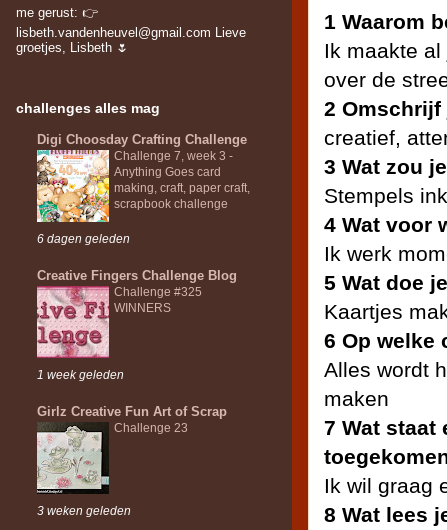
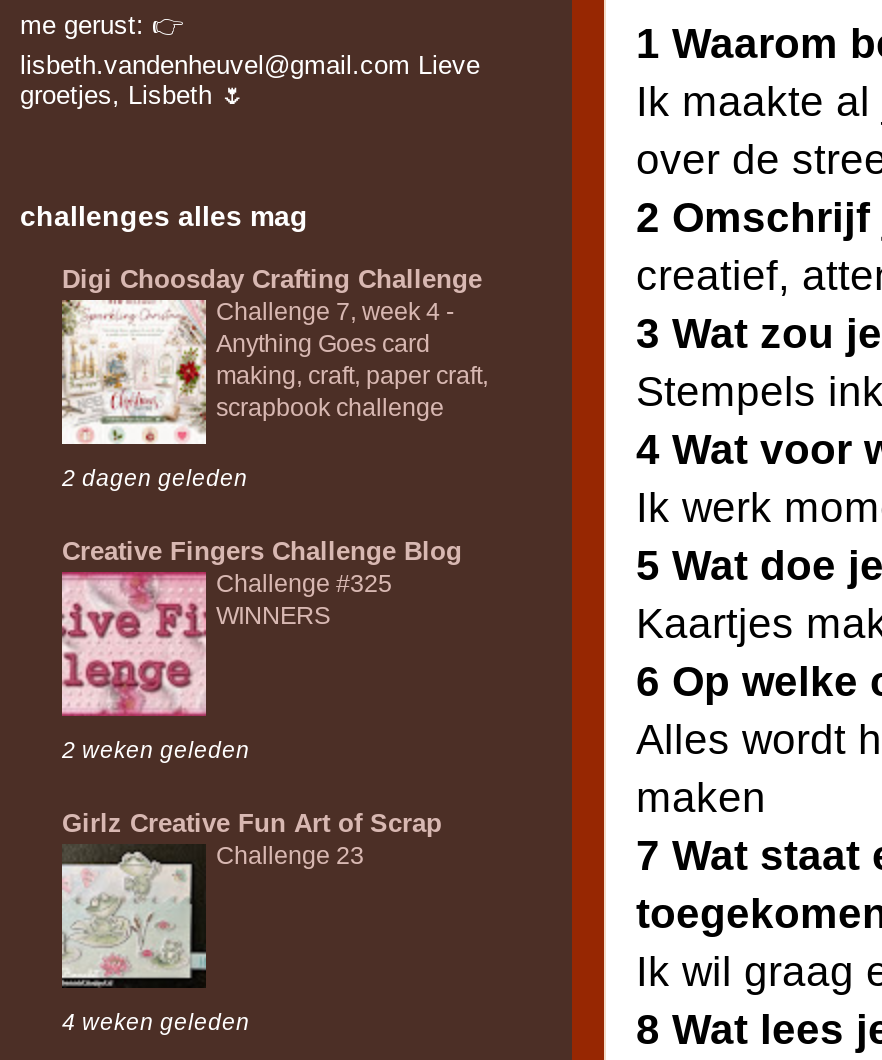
- [image]
- Challenge 7, week 3 -
+ [image]
+ Challenge 7, week 4 -

- 6 dagen geleden
+ 2 dagen geleden

- 1 week geleden
+ 2 weken geleden

- 3 weken geleden
+ 4 weken geleden
